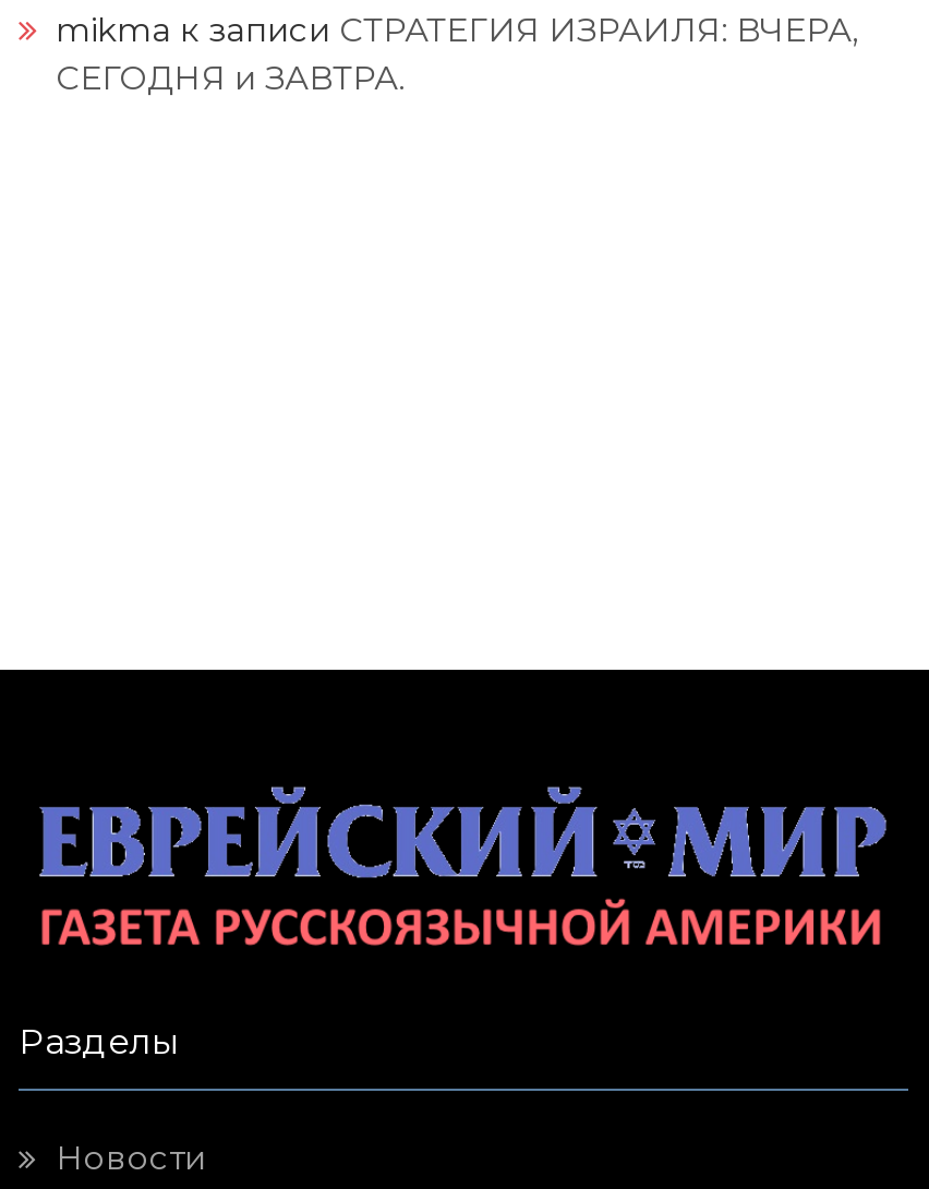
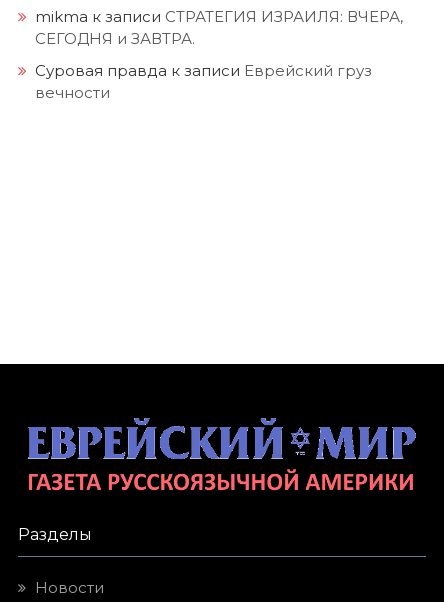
+ Суровая правда к записи Еврейский груз
+ вечности
